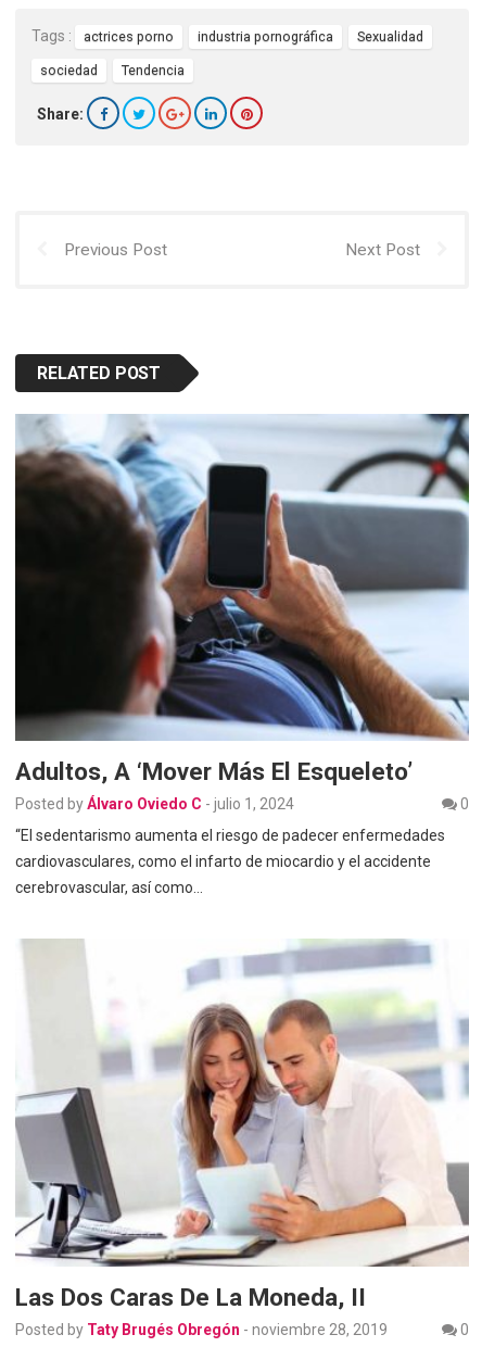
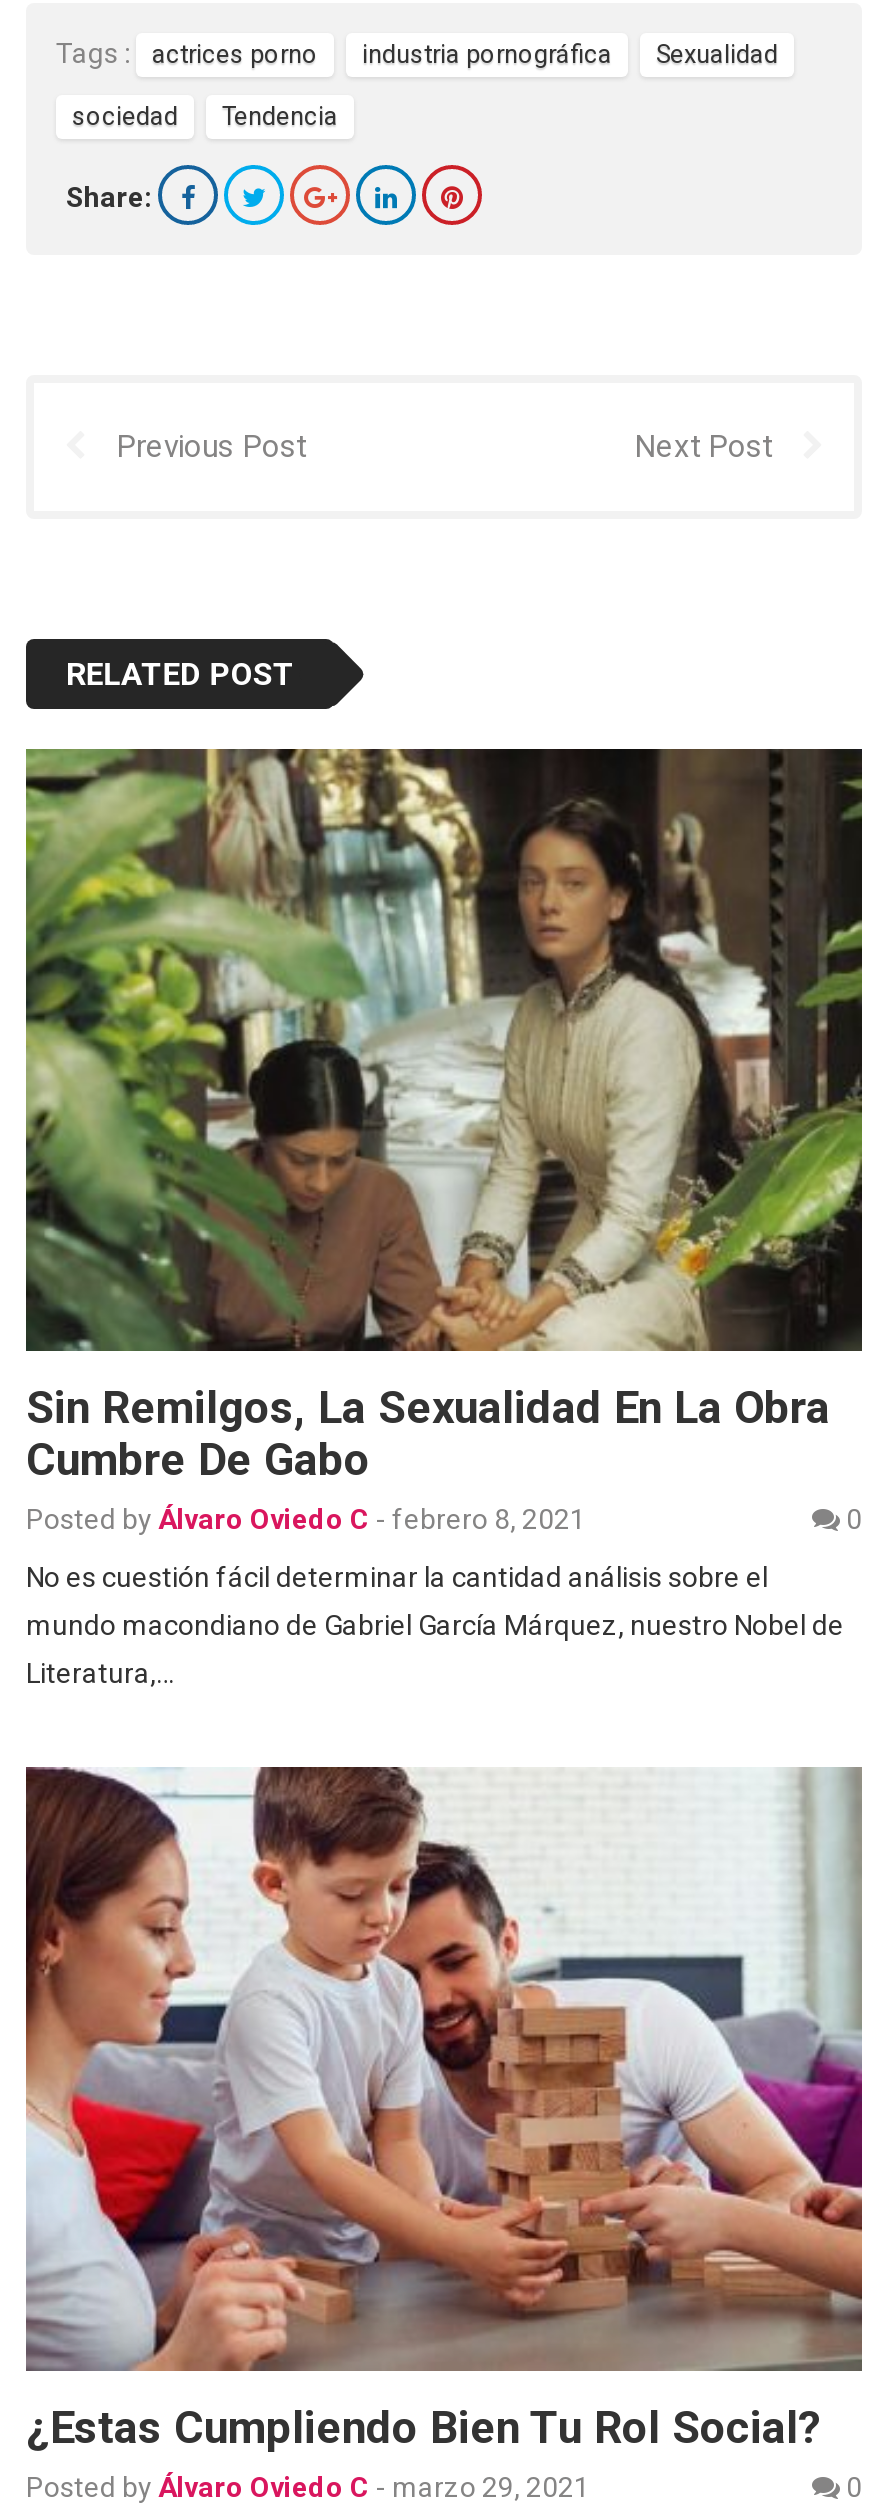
- [image]
- Adultos, A ‘mover Más El Esqueleto’
- Posted by Álvaro Oviedo C - julio 1, 2024
+ [image]
+ Sin Remilgos, La Sexualidad En La Obra
+ Cumbre De Gabo
+ Posted by Álvaro Oviedo C - febrero 8, 2021

- “El sedentarismo aumenta el riesgo de padecer enfermedades
+ No es cuestión fácil determinar la cantidad análisis sobre el

- cardiovasculares, como el infarto de miocardio y el accidente
+ mundo macondiano de Gabriel García Márquez, nuestro Nobel de

- cerebrovascular, así como…
+ Literatura,…

- [image]
- Las Dos Caras De La Moneda, II
- Posted by Taty Brugés Obregón - noviembre 28, 2019
+ [image]
+ ¿Estas Cumpliendo Bien Tu Rol Social?
+ Posted by Álvaro Oviedo C - marzo 29, 2021
